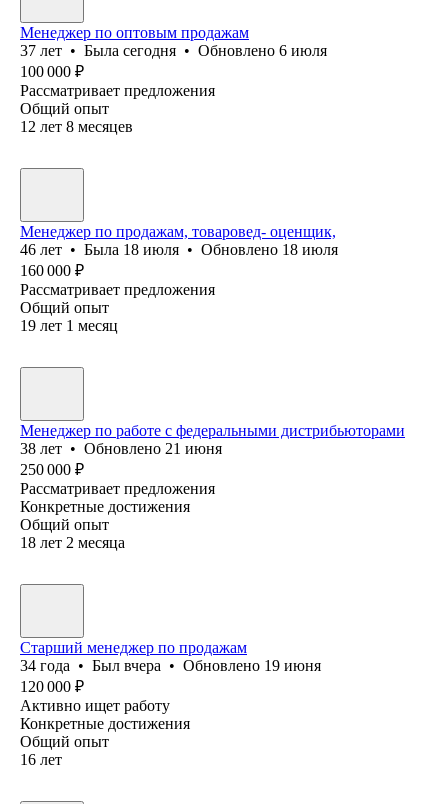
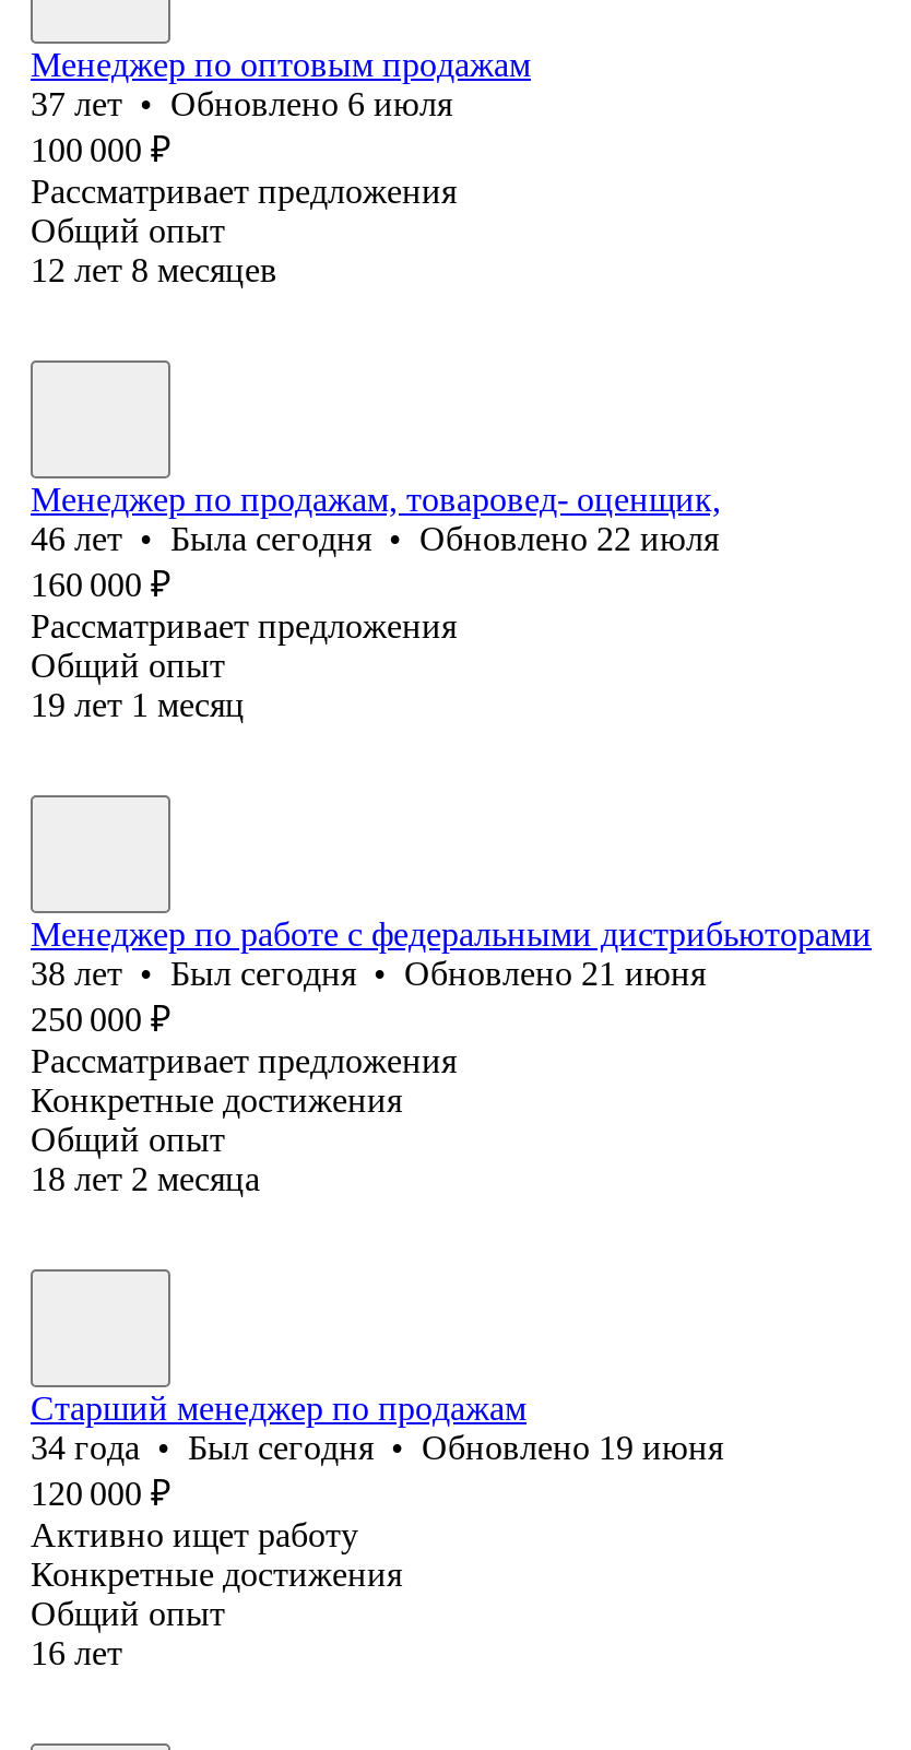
- 37 лет • Была сегодня • Обновлено 6 июля
+ 37 лет • Обновлено 6 июля

- 46 лет • Была 18 июля • Обновлено 18 июля
+ 46 лет • Была сегодня • Обновлено 22 июля

- 38 лет • Обновлено 21 июня
+ 38 лет • Был сегодня • Обновлено 21 июня

- 34 года • Был вчера • Обновлено 19 июня
+ 34 года • Был сегодня • Обновлено 19 июня
